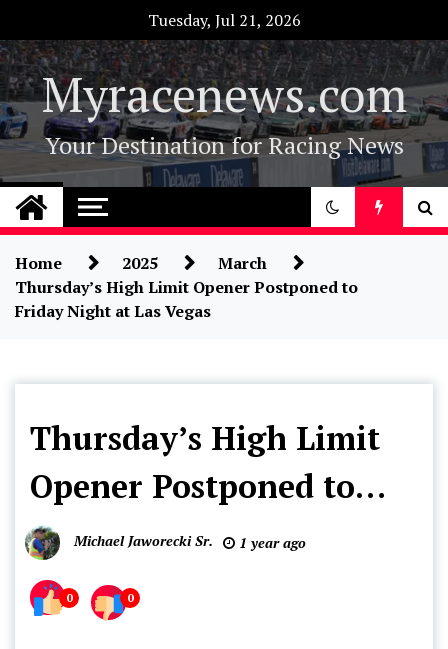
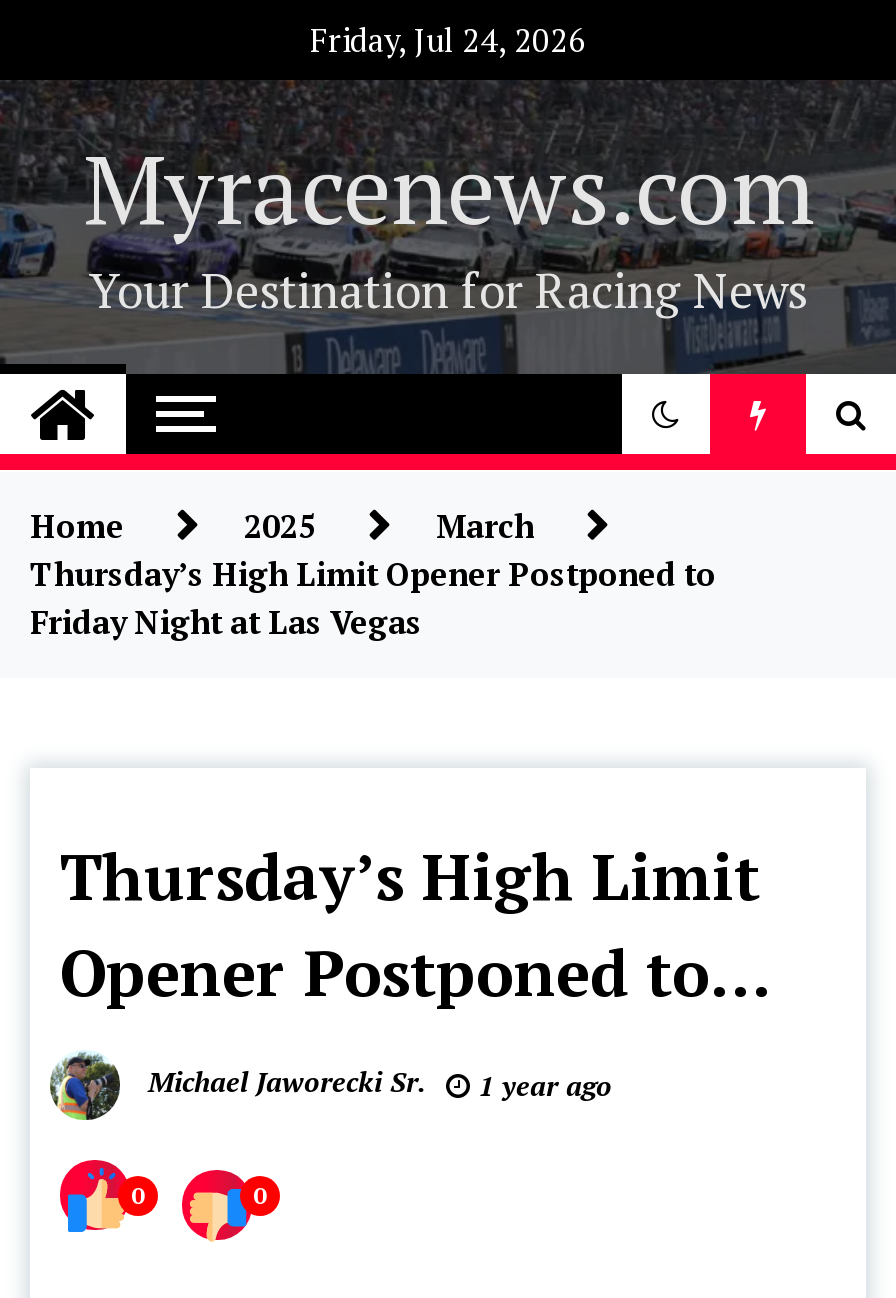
- Tuesday, Jul 21, 2026
+ Friday, Jul 24, 2026
